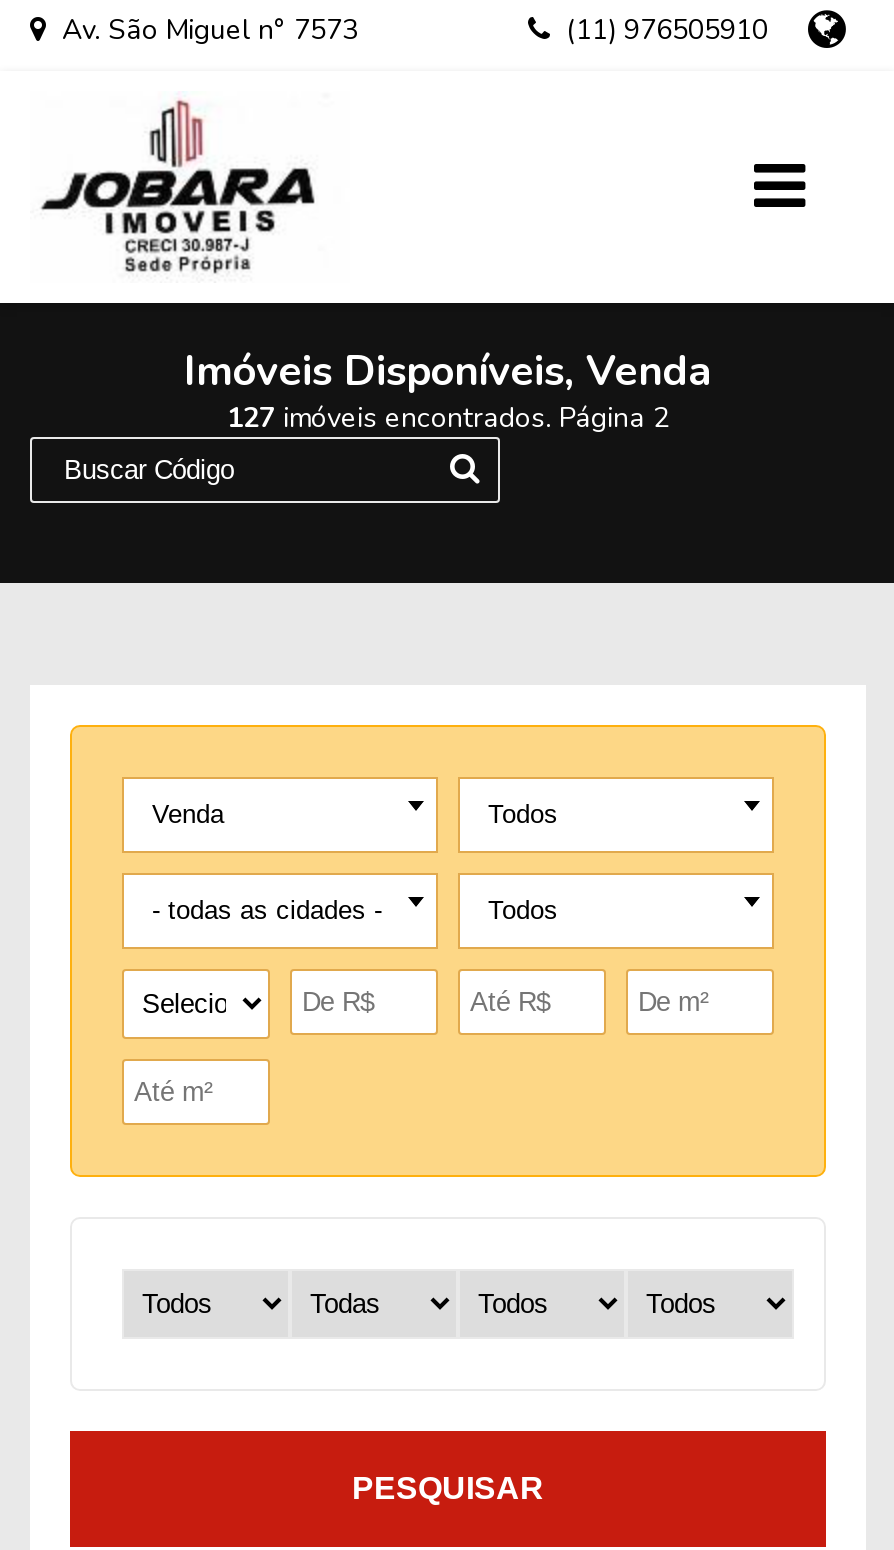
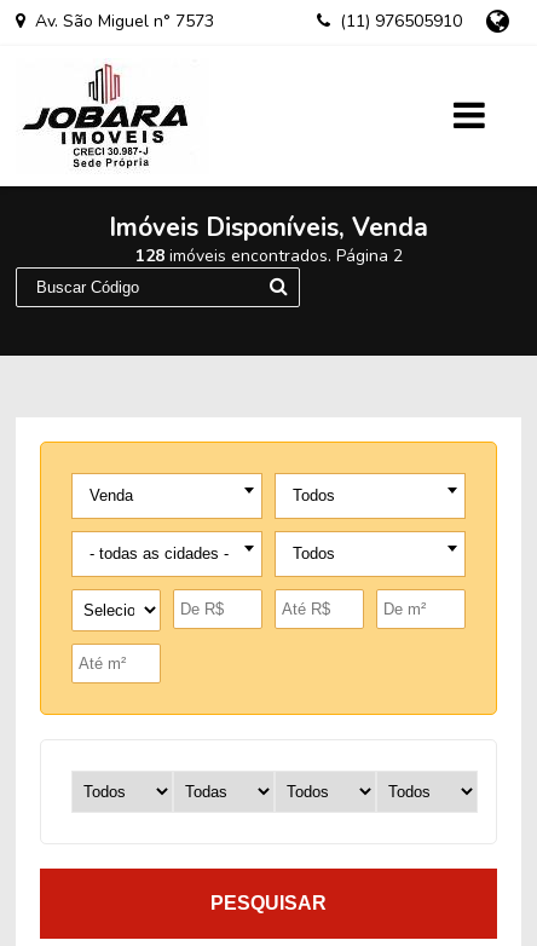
- 127 imóveis encontrados. Página 2
+ 128 imóveis encontrados. Página 2
